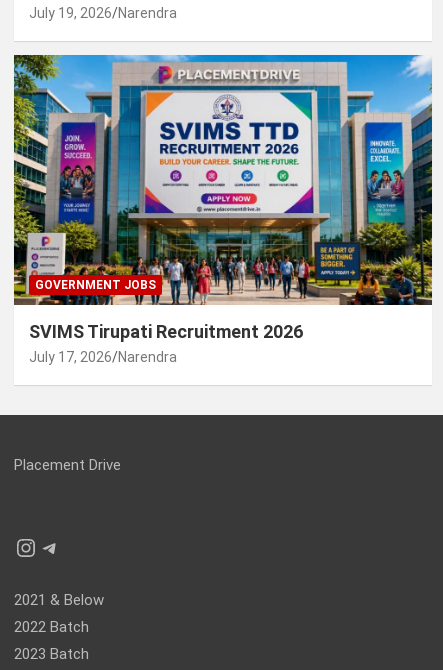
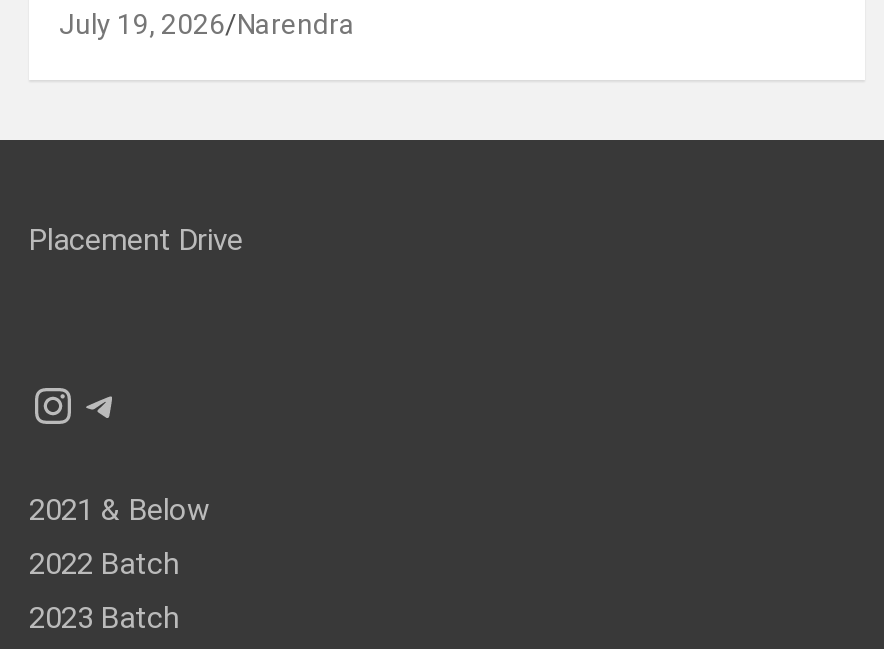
- [image]
- GOVERNMENT JOBS
- SVIMS Tirupati Recruitment 2026
- July 17, 2026 Narendra
